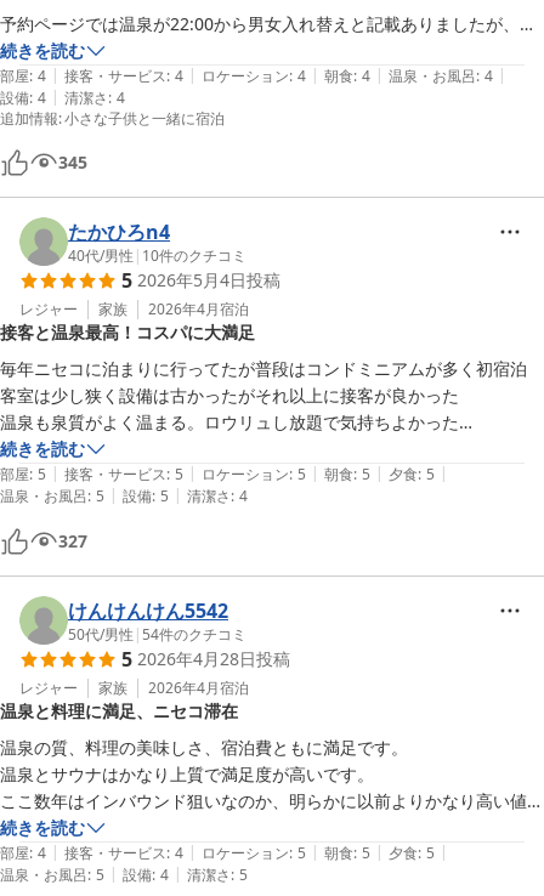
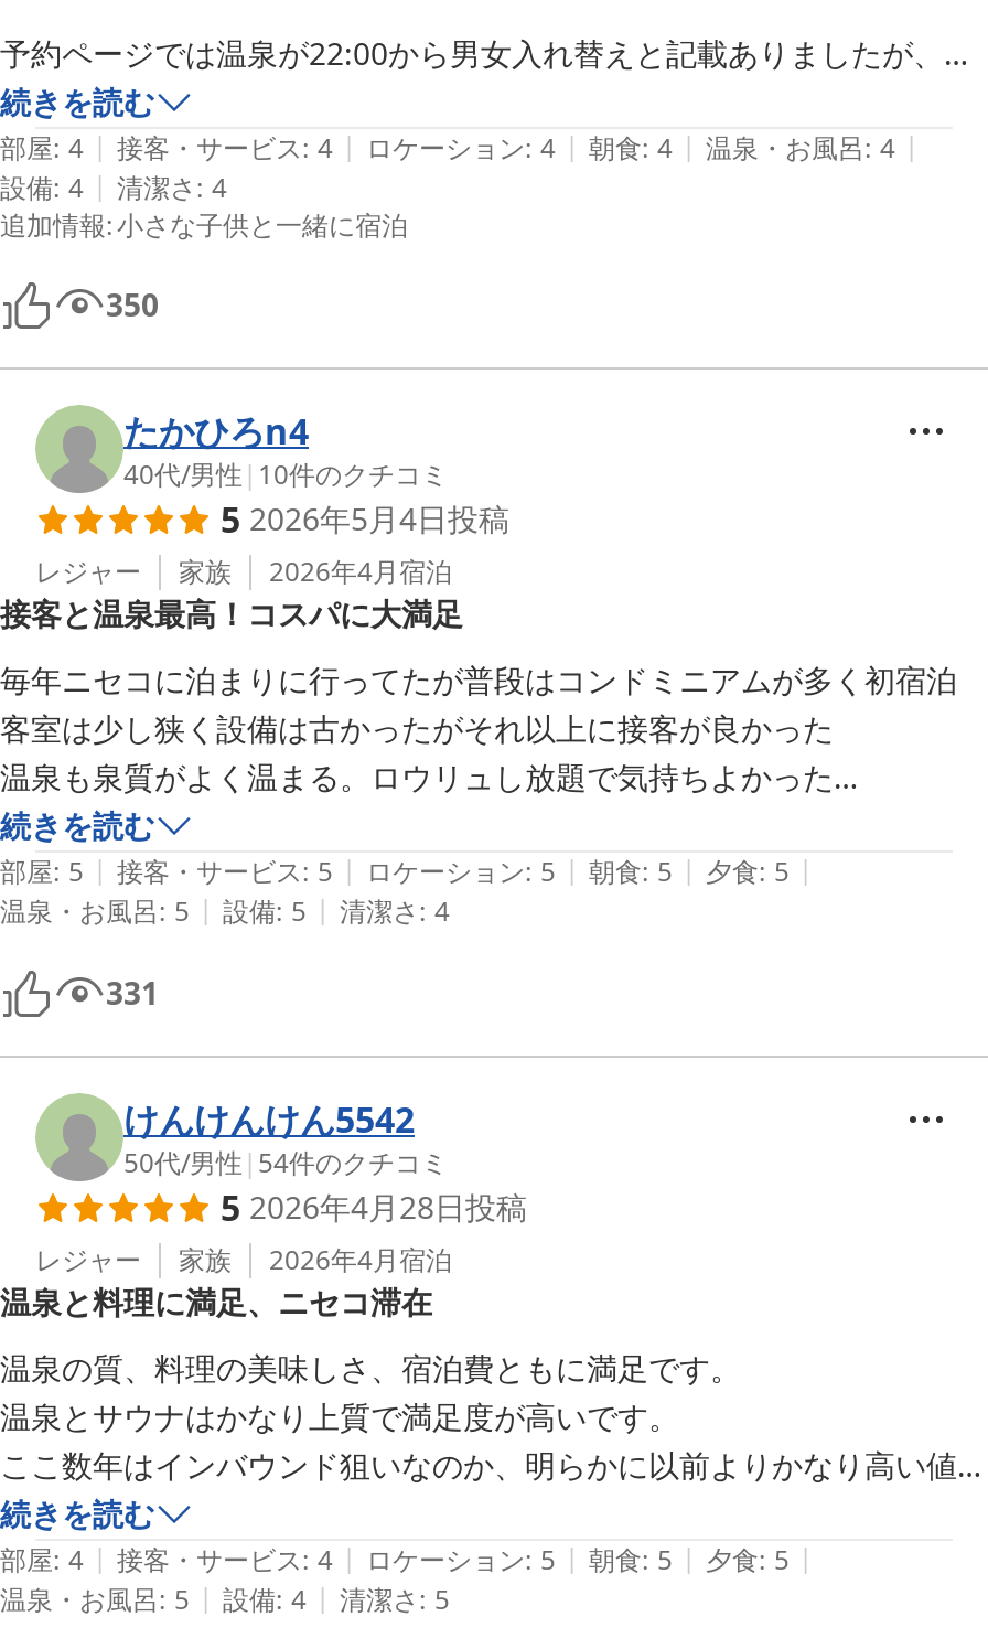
- 345
+ 350

- 327
+ 331
